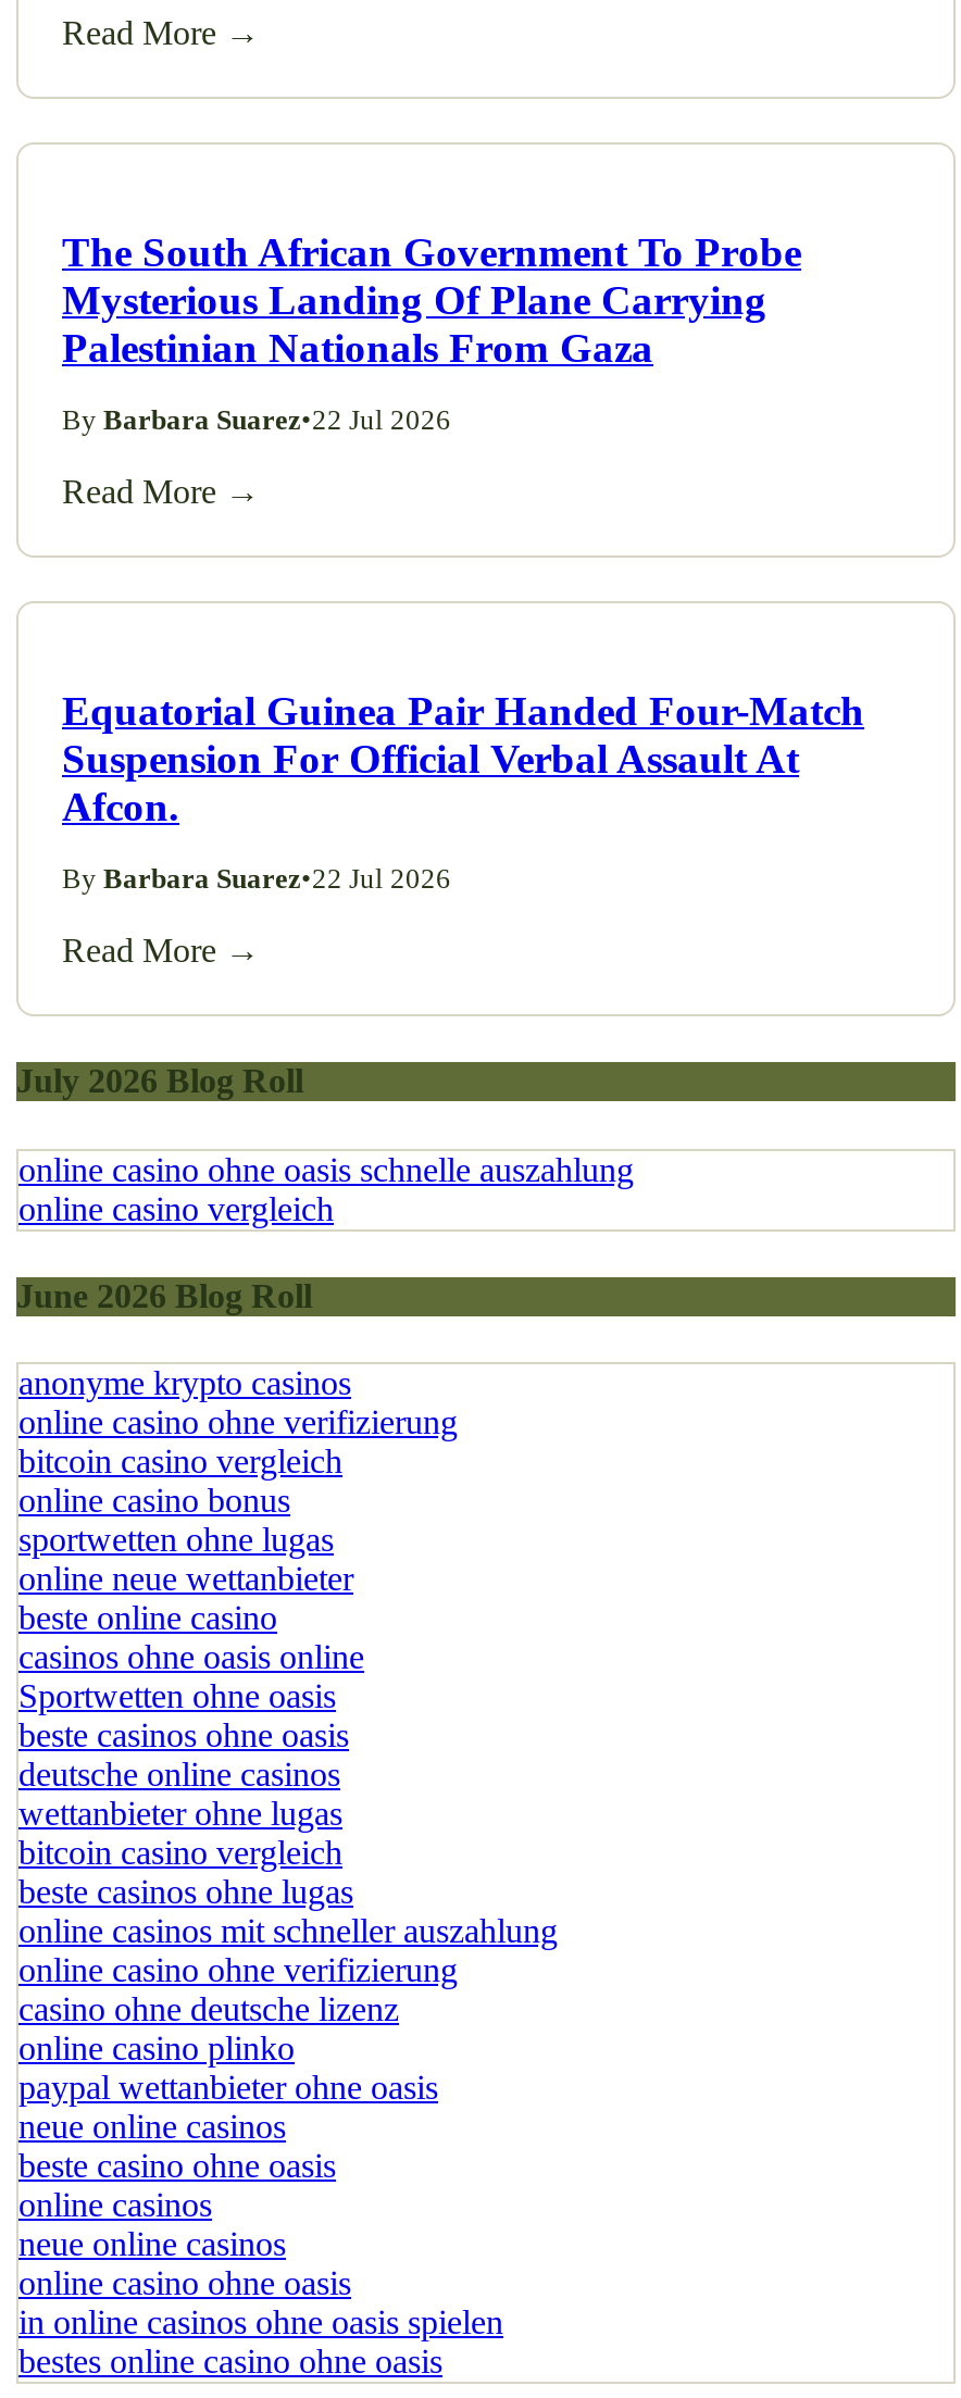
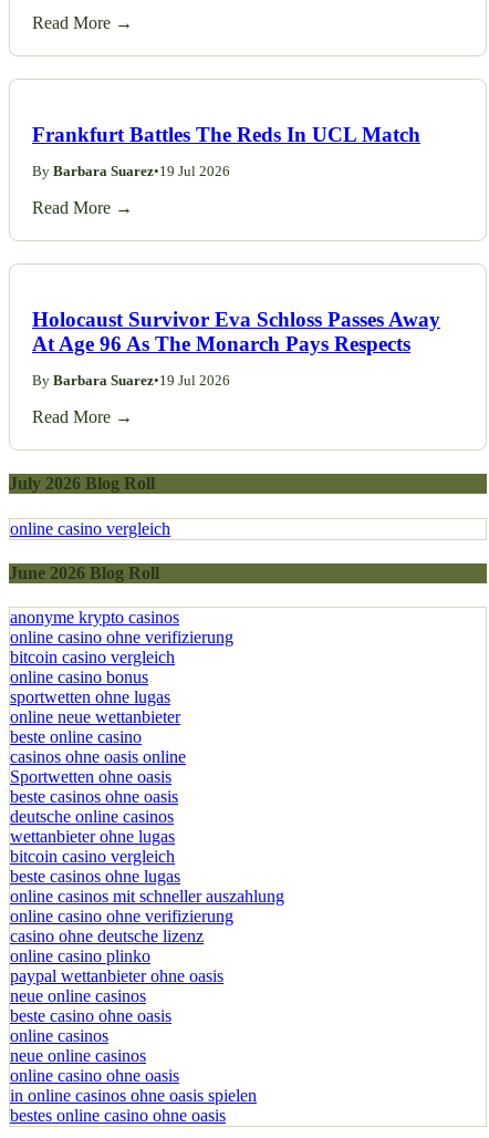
- The South African Government To Probe
- Mysterious Landing Of Plane Carrying
- Palestinian Nationals From Gaza
+ Frankfurt Battles The Reds In UCL Match

- By Barbara Suarez•22 Jul 2026
+ By Barbara Suarez•19 Jul 2026

- Equatorial Guinea Pair Handed Four-Match
- Suspension For Official Verbal Assault At
- Afcon.
+ Holocaust Survivor Eva Schloss Passes Away
+ At Age 96 As The Monarch Pays Respects

- By Barbara Suarez•22 Jul 2026
+ By Barbara Suarez•19 Jul 2026

- online casino ohne oasis schnelle auszahlung
